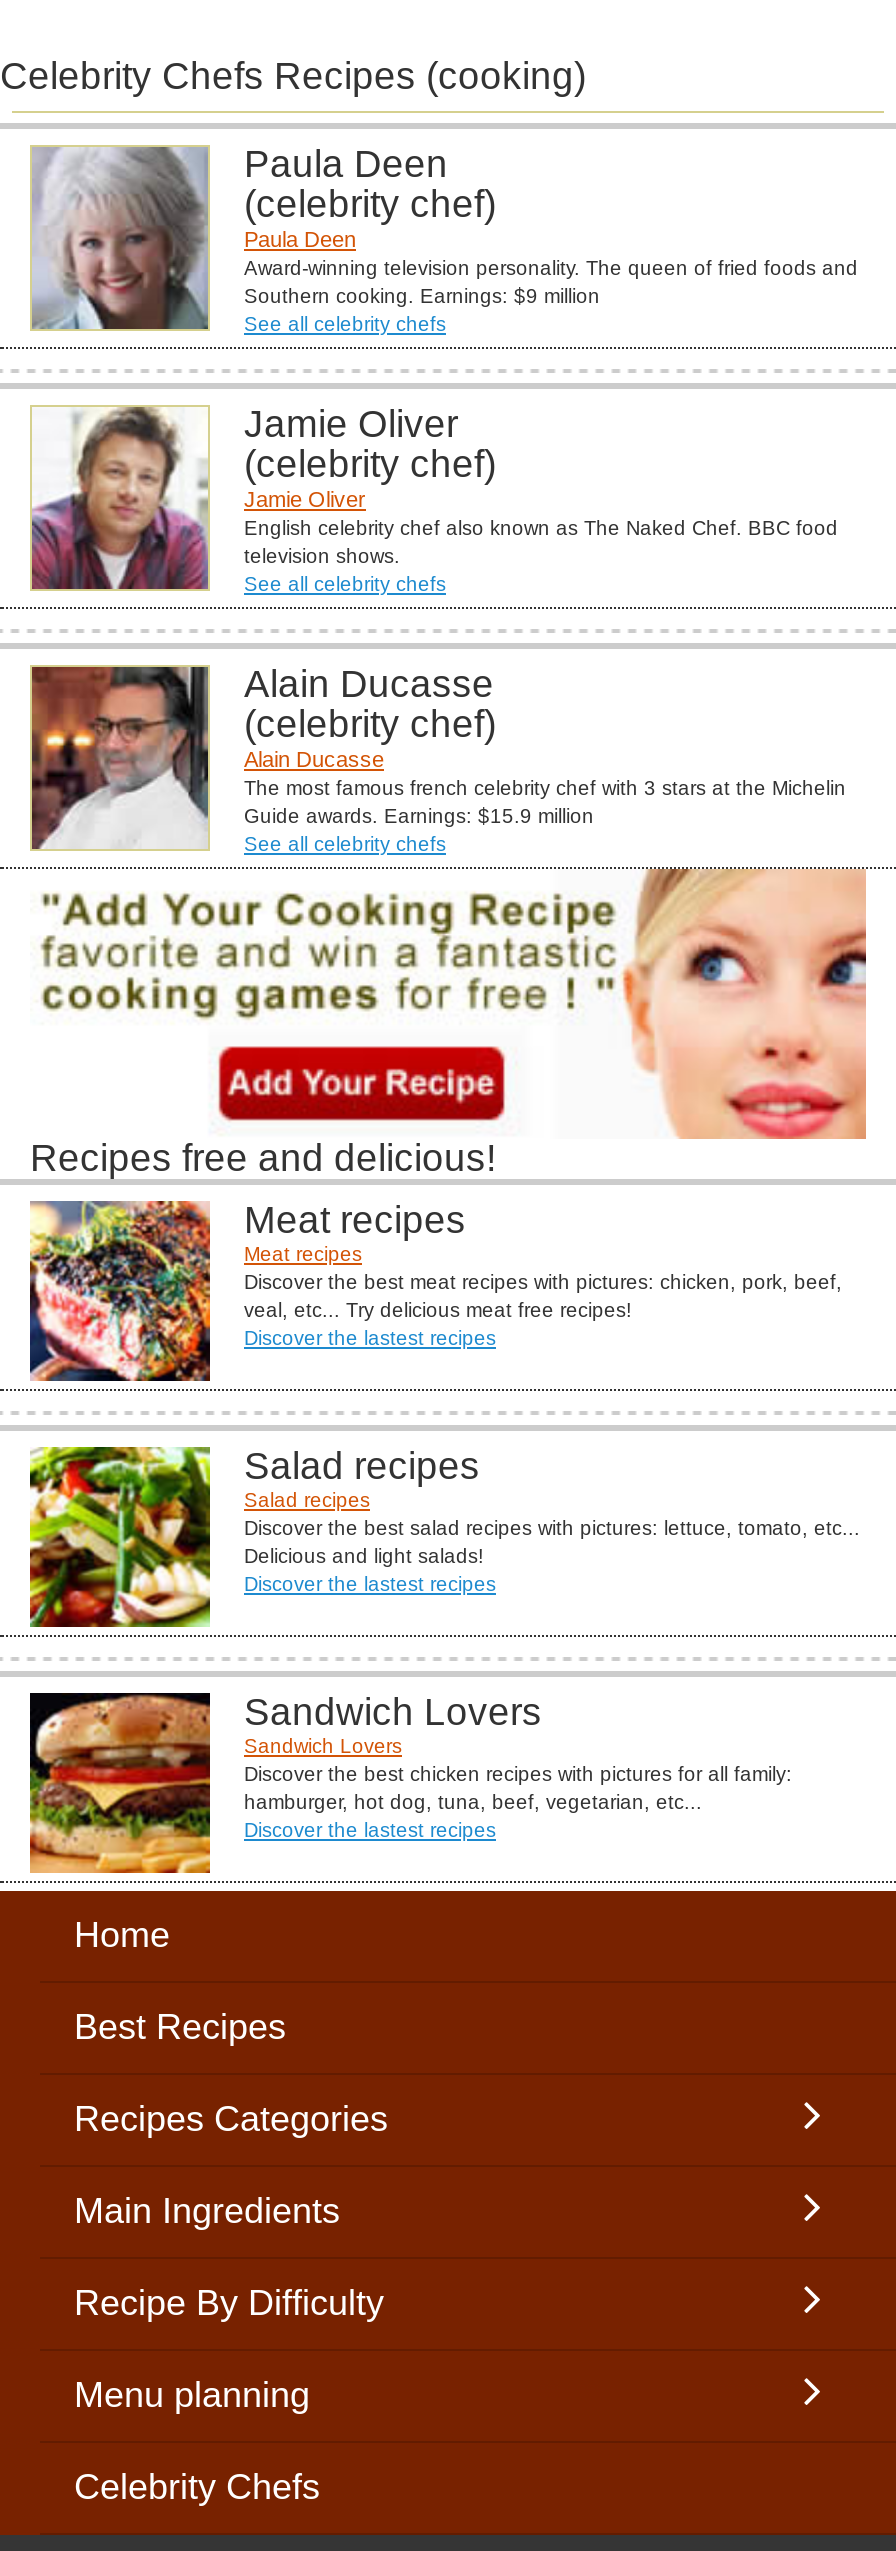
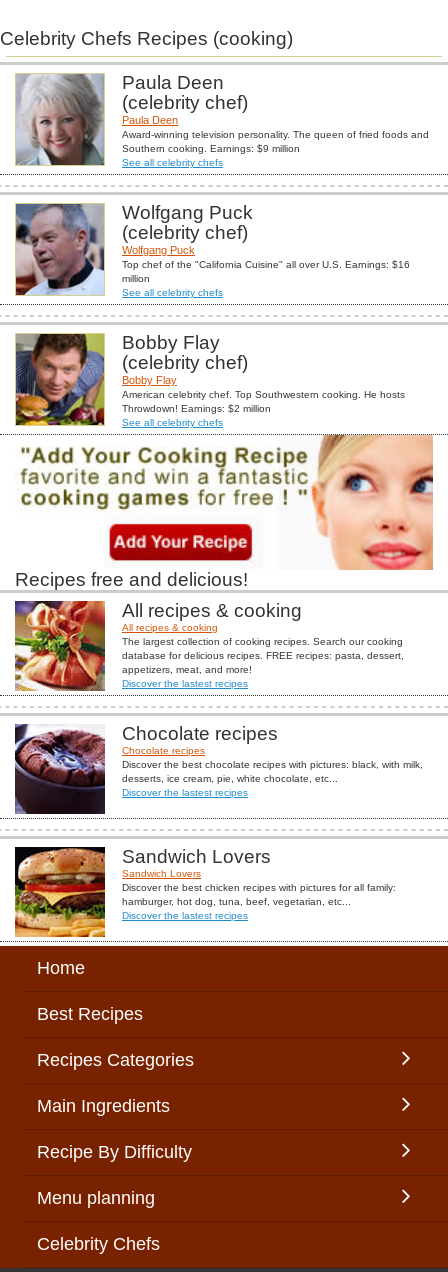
- [image]
- Jamie Oliver
+ [image]
+ Wolfgang Puck

- Jamie Oliver
- English celebrity chef also known as The Naked Chef. BBC food
- television shows.
+ Wolfgang Puck
+ Top chef of the "California Cuisine" all over U.S. Earnings: $16
+ million

- [image]
- Alain Ducasse
+ [image]
+ Bobby Flay

- Alain Ducasse
- The most famous french celebrity chef with 3 stars at the Michelin
- Guide awards. Earnings: $15.9 million
+ Bobby Flay
+ American celebrity chef. Top Southwestern cooking. He hosts
+ Throwdown! Earnings: $2 million

- [image]
- Meat recipes
- Meat recipes
- Discover the best meat recipes with pictures: chicken, pork, beef,
- veal, etc... Try delicious meat free recipes!
+ [image]
+ All recipes & cooking
+ All recipes & cooking
+ The largest collection of cooking recipes. Search our cooking
+ database for delicious recipes. FREE recipes: pasta, dessert,
+ appetizers, meat, and more!

- [image]
- Salad recipes
- Salad recipes
- Discover the best salad recipes with pictures: lettuce, tomato, etc...
- Delicious and light salads!
+ [image]
+ Chocolate recipes
+ Chocolate recipes
+ Discover the best chocolate recipes with pictures: black, with milk,
+ desserts, ice cream, pie, white chocolate, etc...
